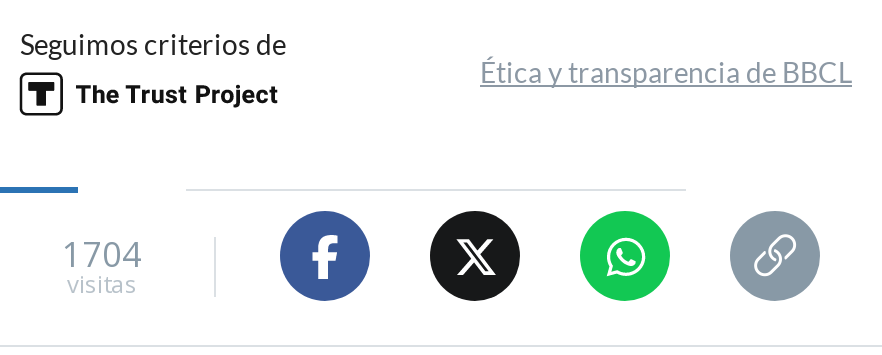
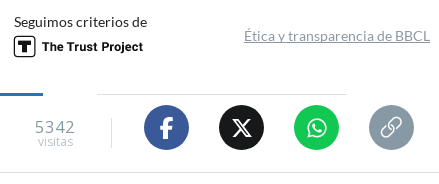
- 1704
+ 5342
